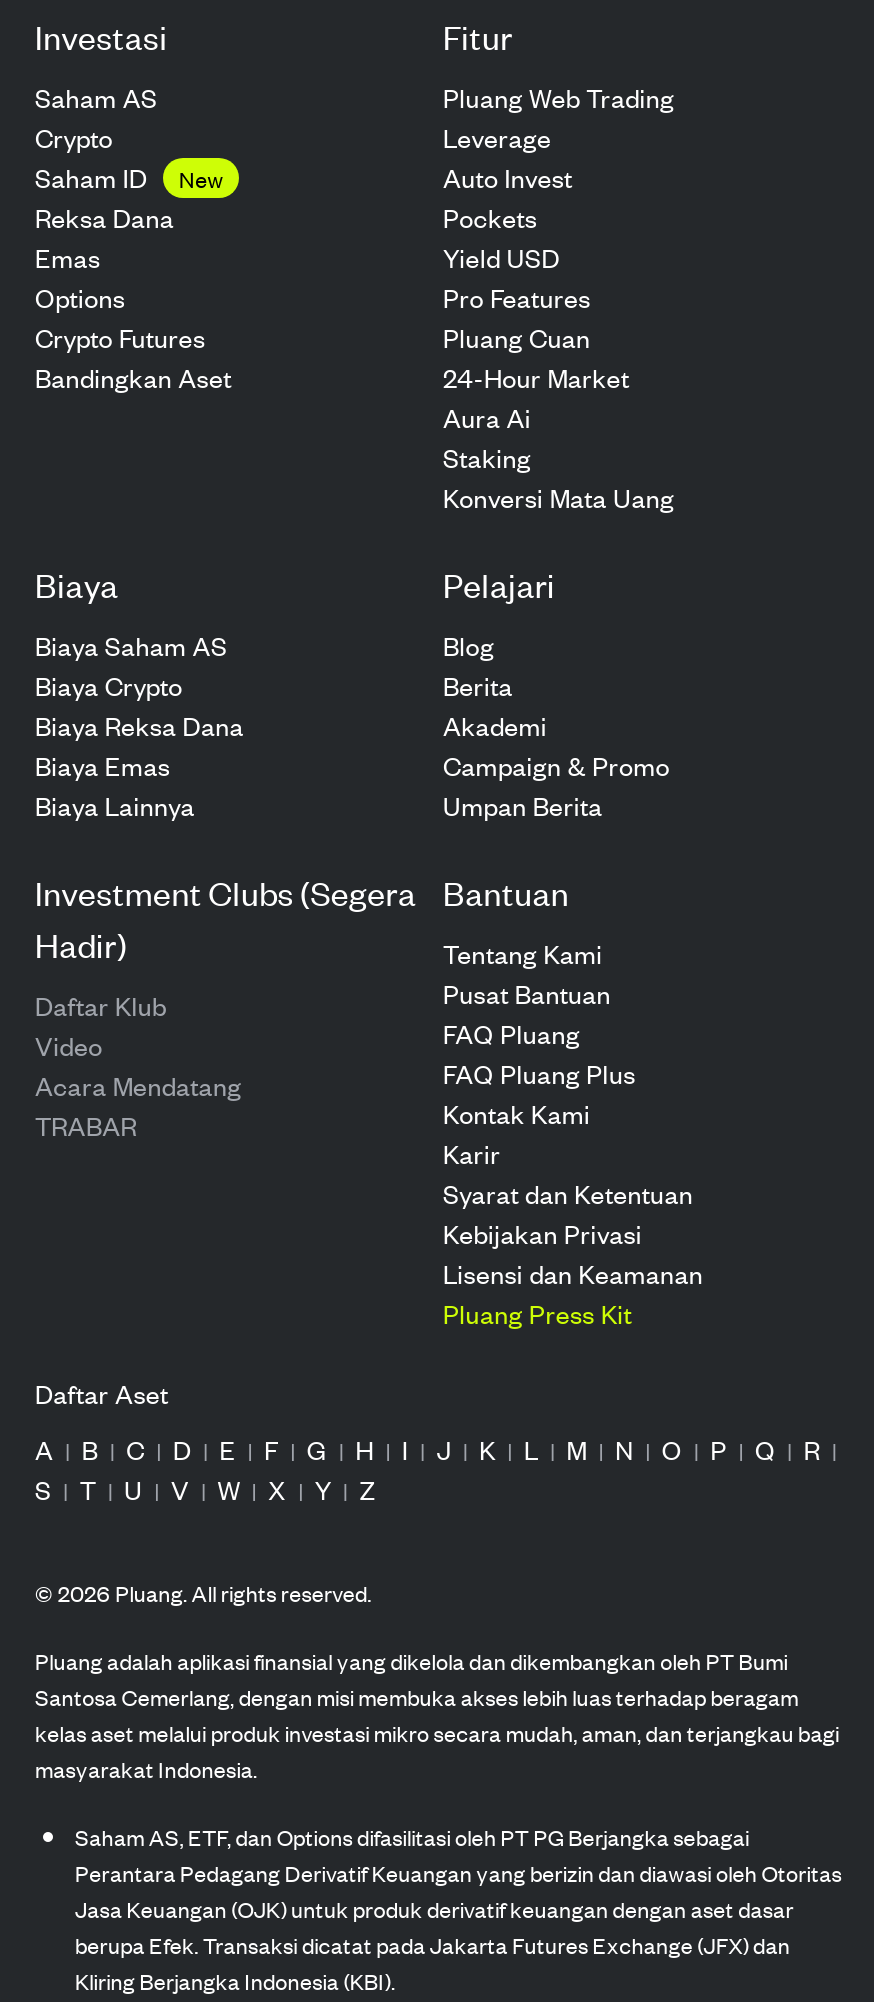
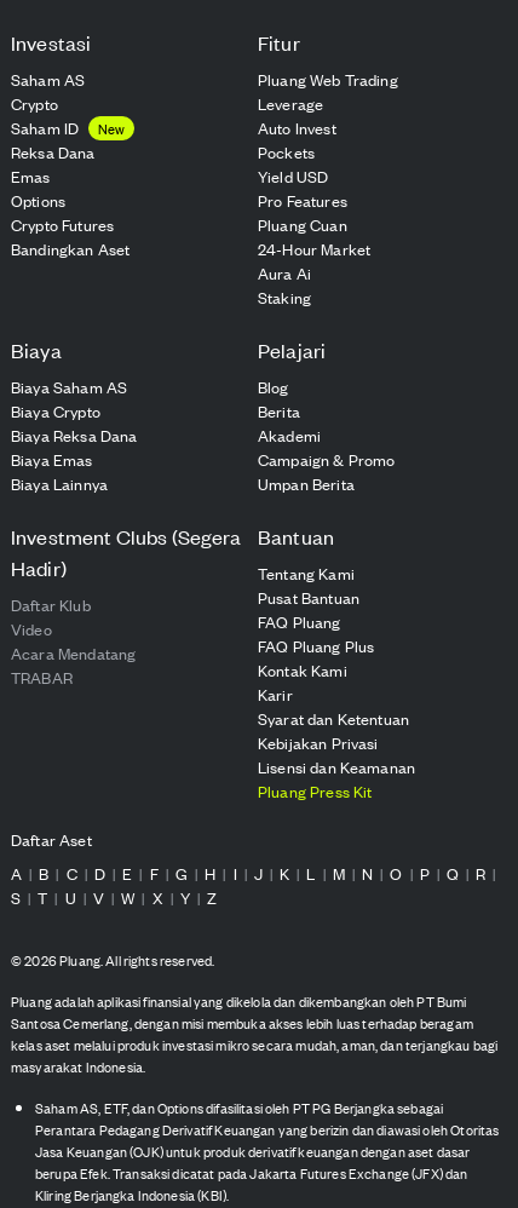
- Konversi Mata Uang
